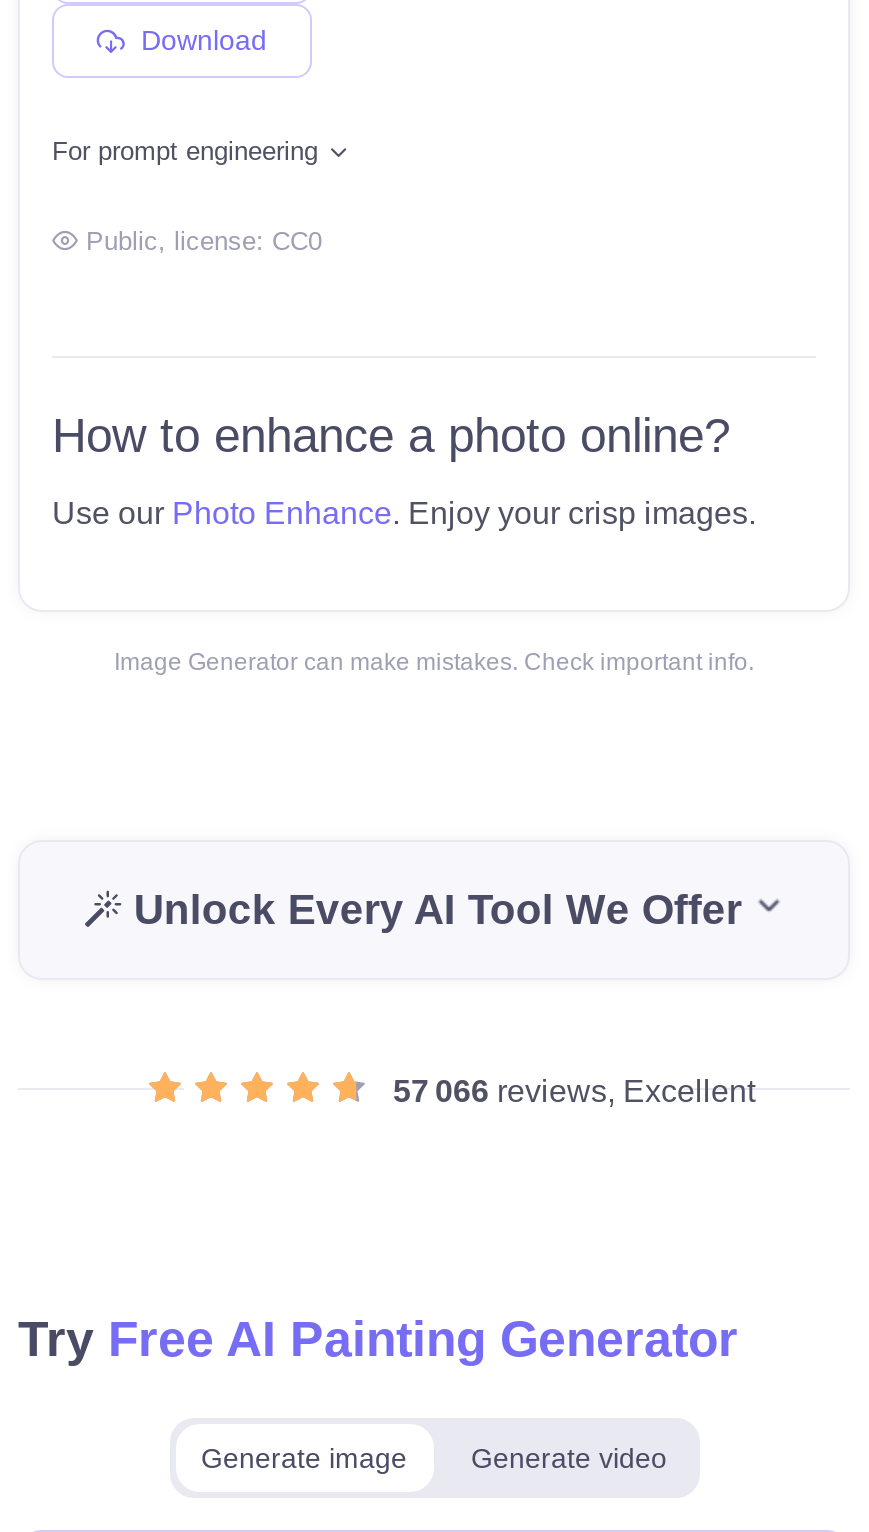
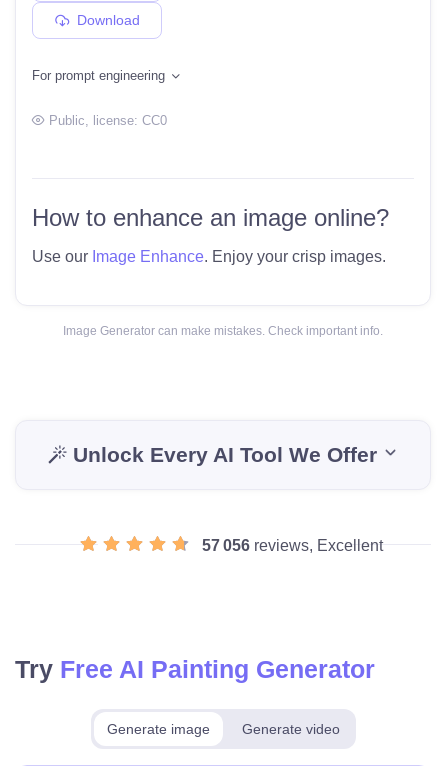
- How to enhance a photo online?
+ How to enhance an image online?

- Use our Photo Enhance. Enjoy your crisp images.
+ Use our Image Enhance. Enjoy your crisp images.

- 57 066 reviews, Excellent
+ 57 056 reviews, Excellent
